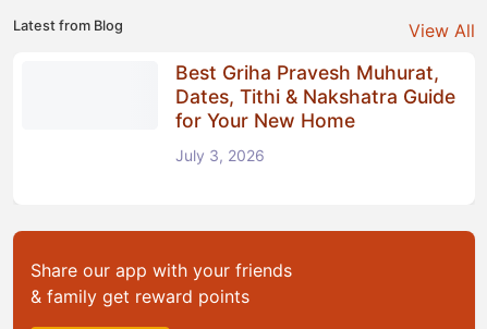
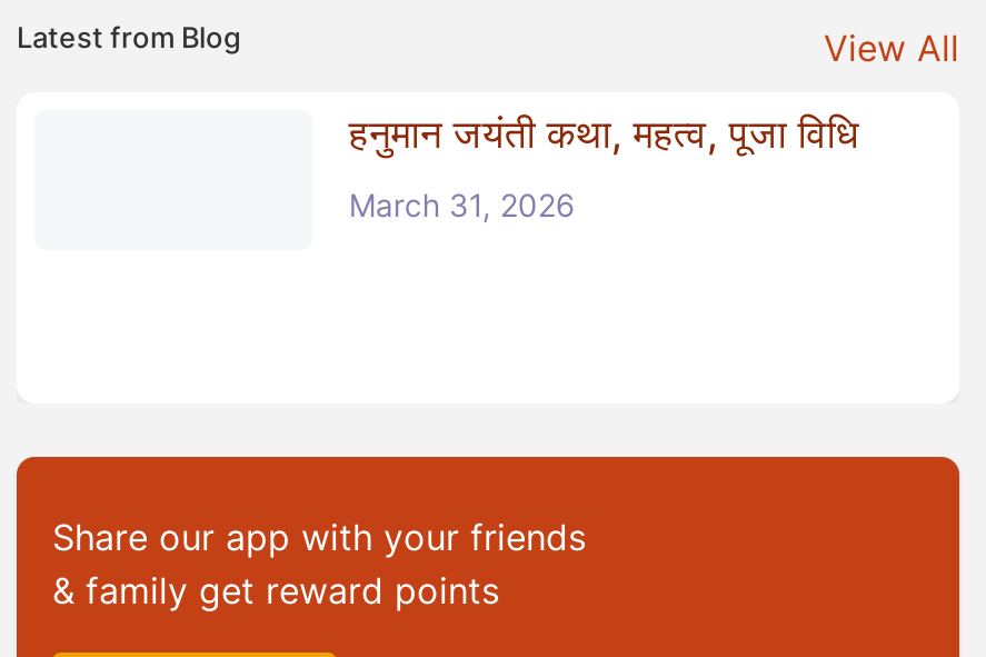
- Best Griha Pravesh Muhurat,
- Dates, Tithi & Nakshatra Guide
- for Your New Home
+ हनुमान जयंती कथा, महत्व, पूजा विधि

- July 3, 2026
+ March 31, 2026
